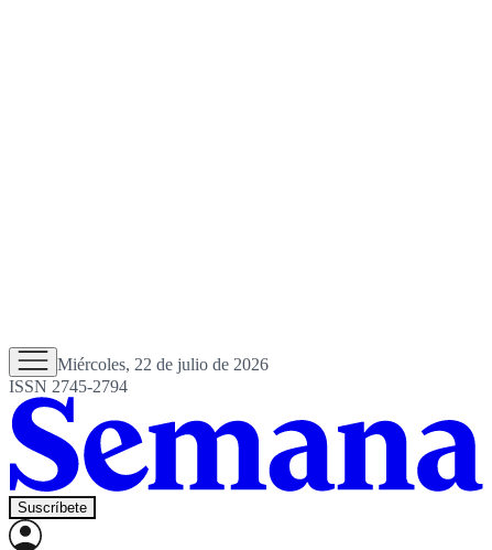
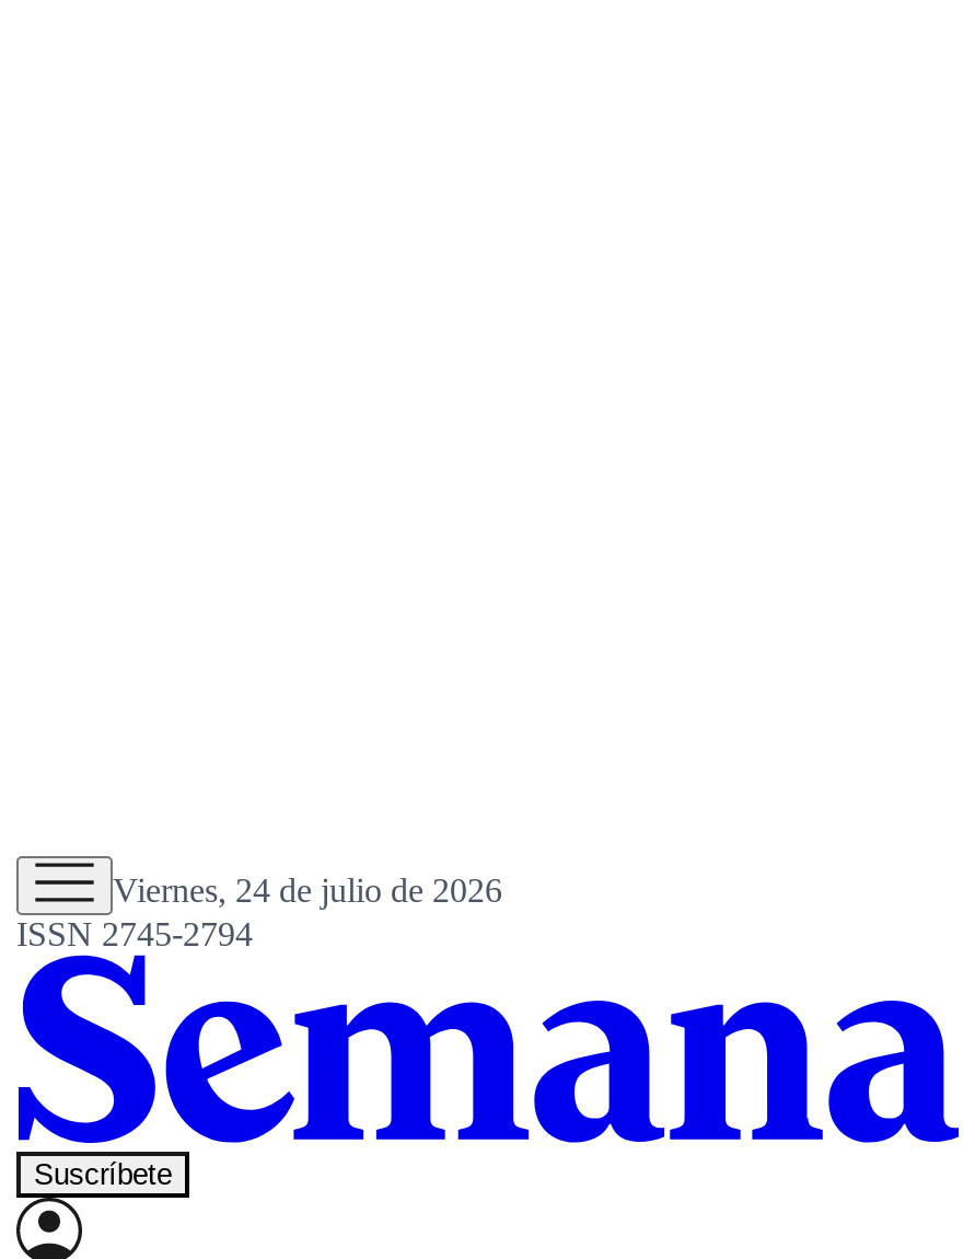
- Miércoles, 22 de julio de 2026
+ Viernes, 24 de julio de 2026
